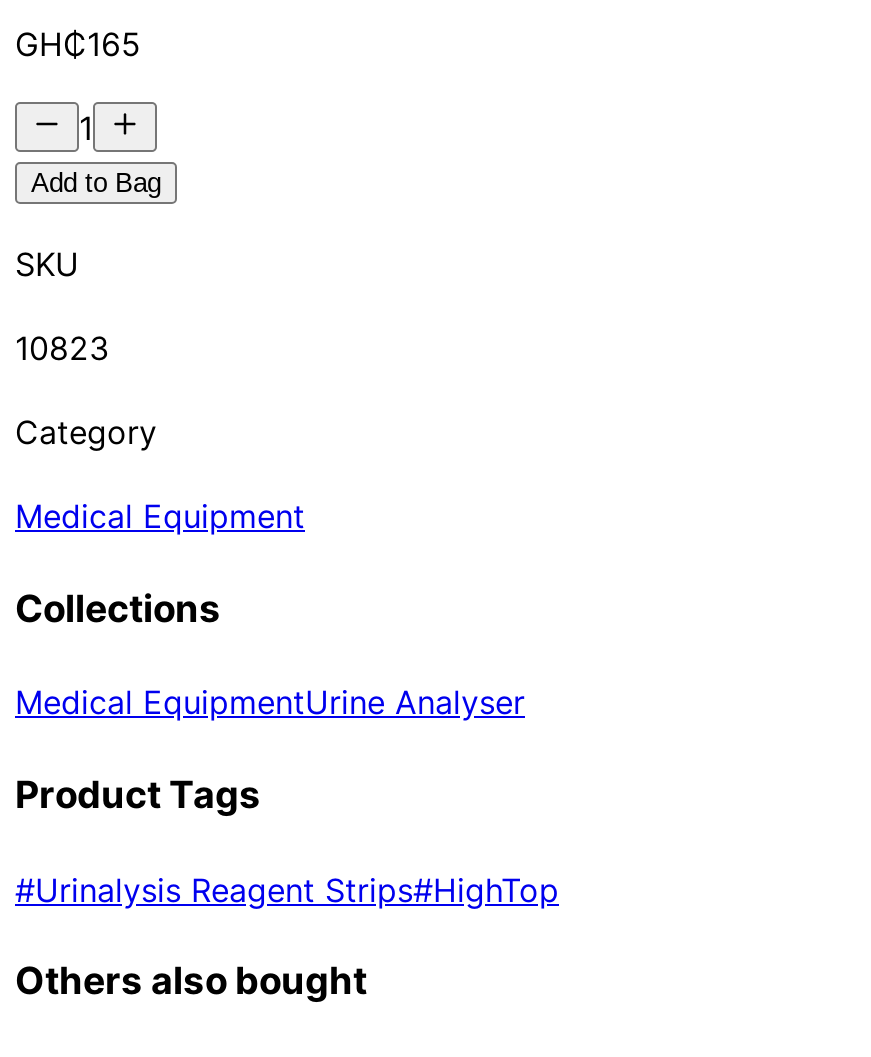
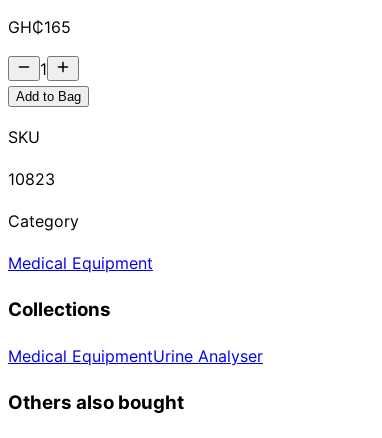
- Product Tags
- #Urinalysis Reagent Strips#HighTop
